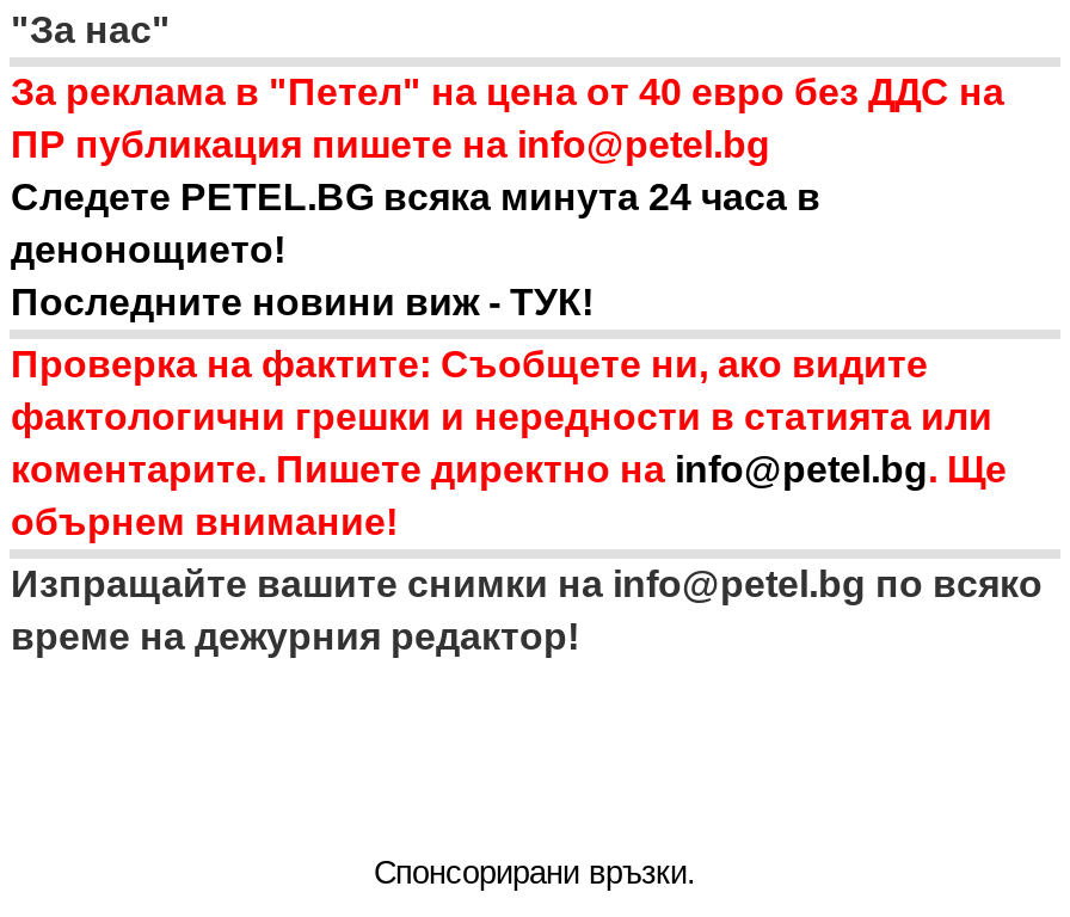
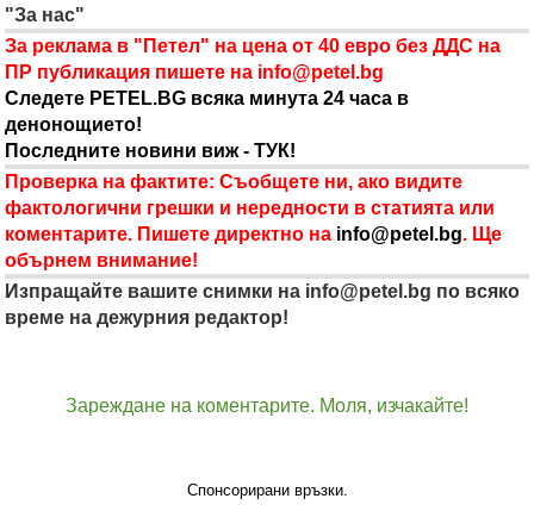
+ Зареждане на коментарите. Моля, изчакайте!
